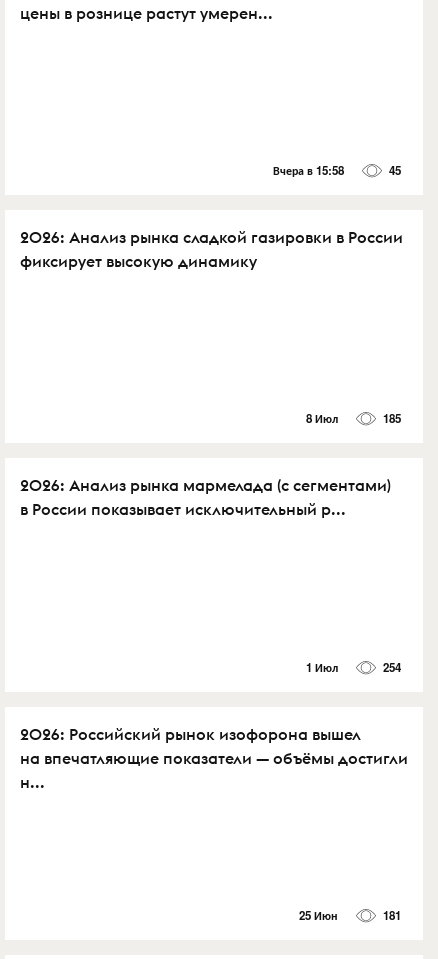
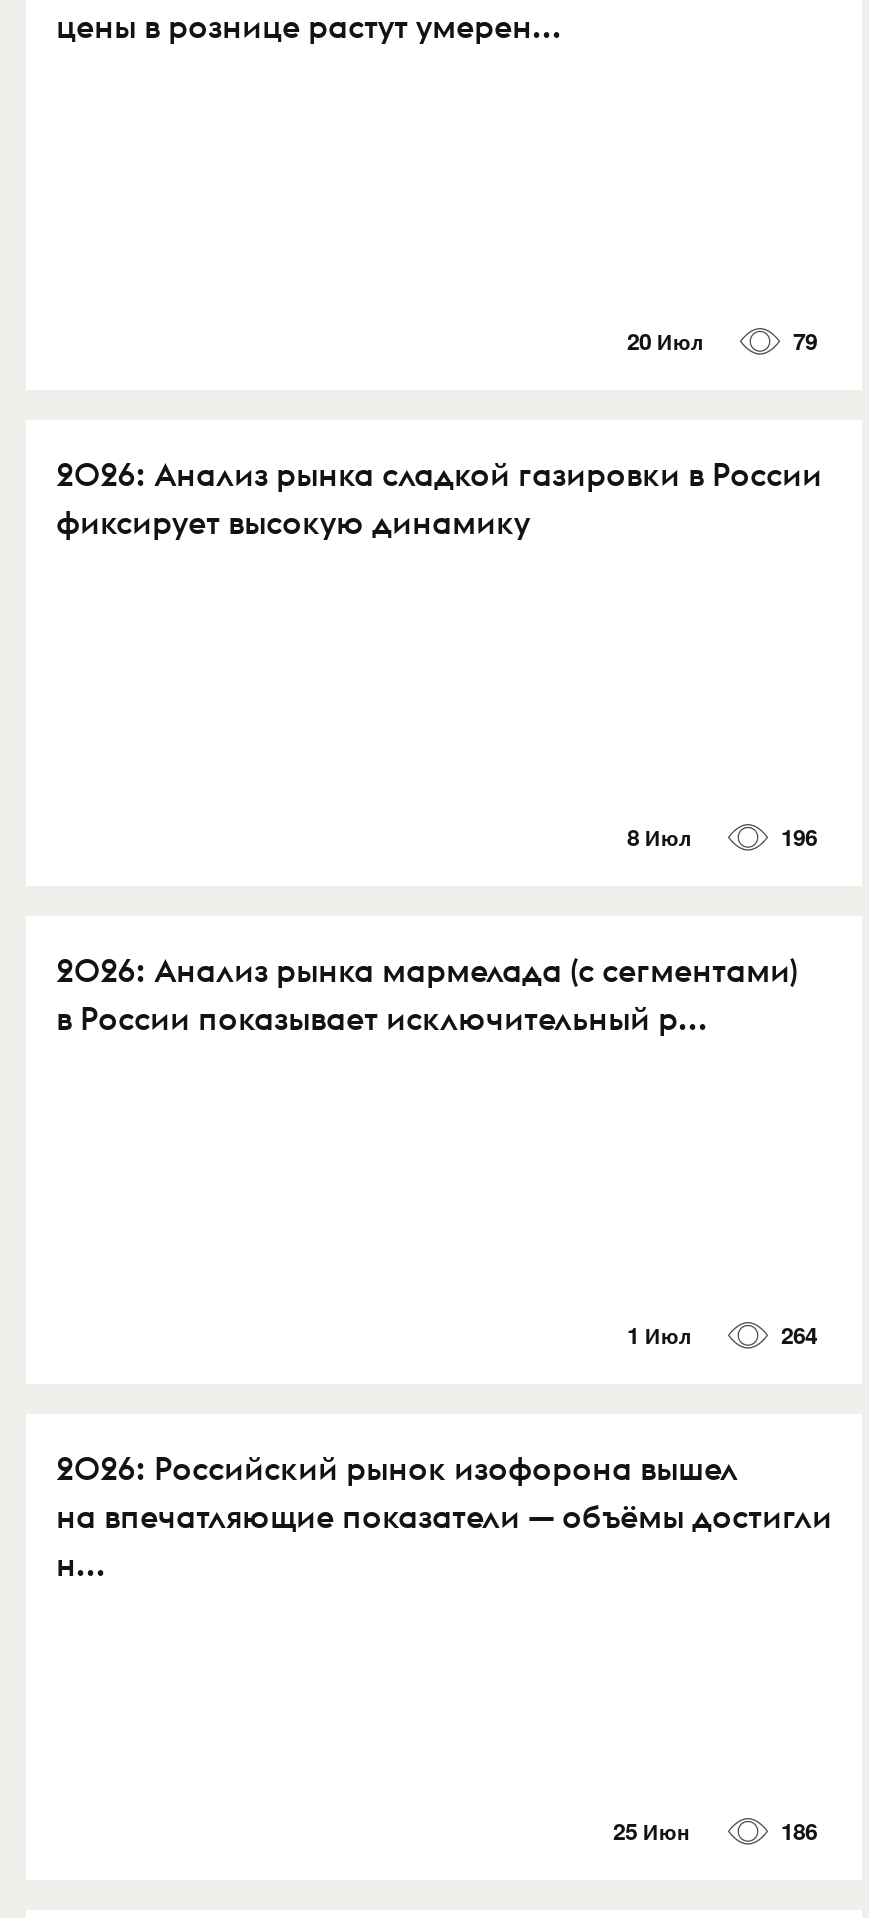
- Вчера в 15:58
- 45
+ 20 Июл
+ 79

- 185
+ 196

- 254
+ 264

- 181
+ 186
